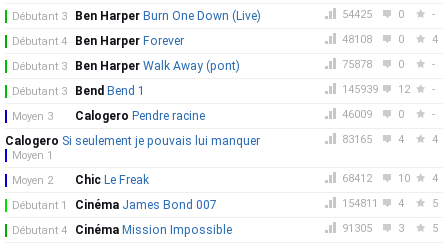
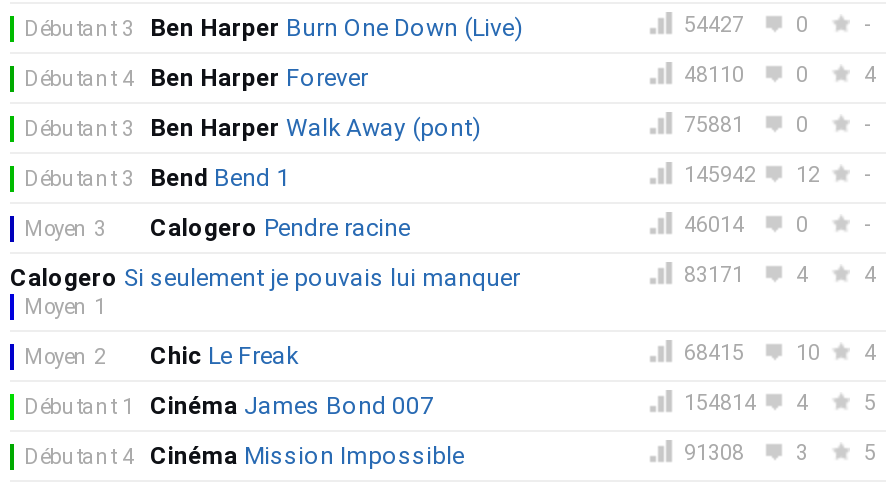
- 54425 0
+ 54427 0

- 48108 0
+ 48110 0

- 75878 0
+ 75881 0

- 145939
+ 145942

- 46009 0
+ 46014 0

- 83165 4
+ 83171 4

- 68412 10 4
+ 68415 10 4

- 154811 4
+ 154814 4

- 91305 3
+ 91308 3
